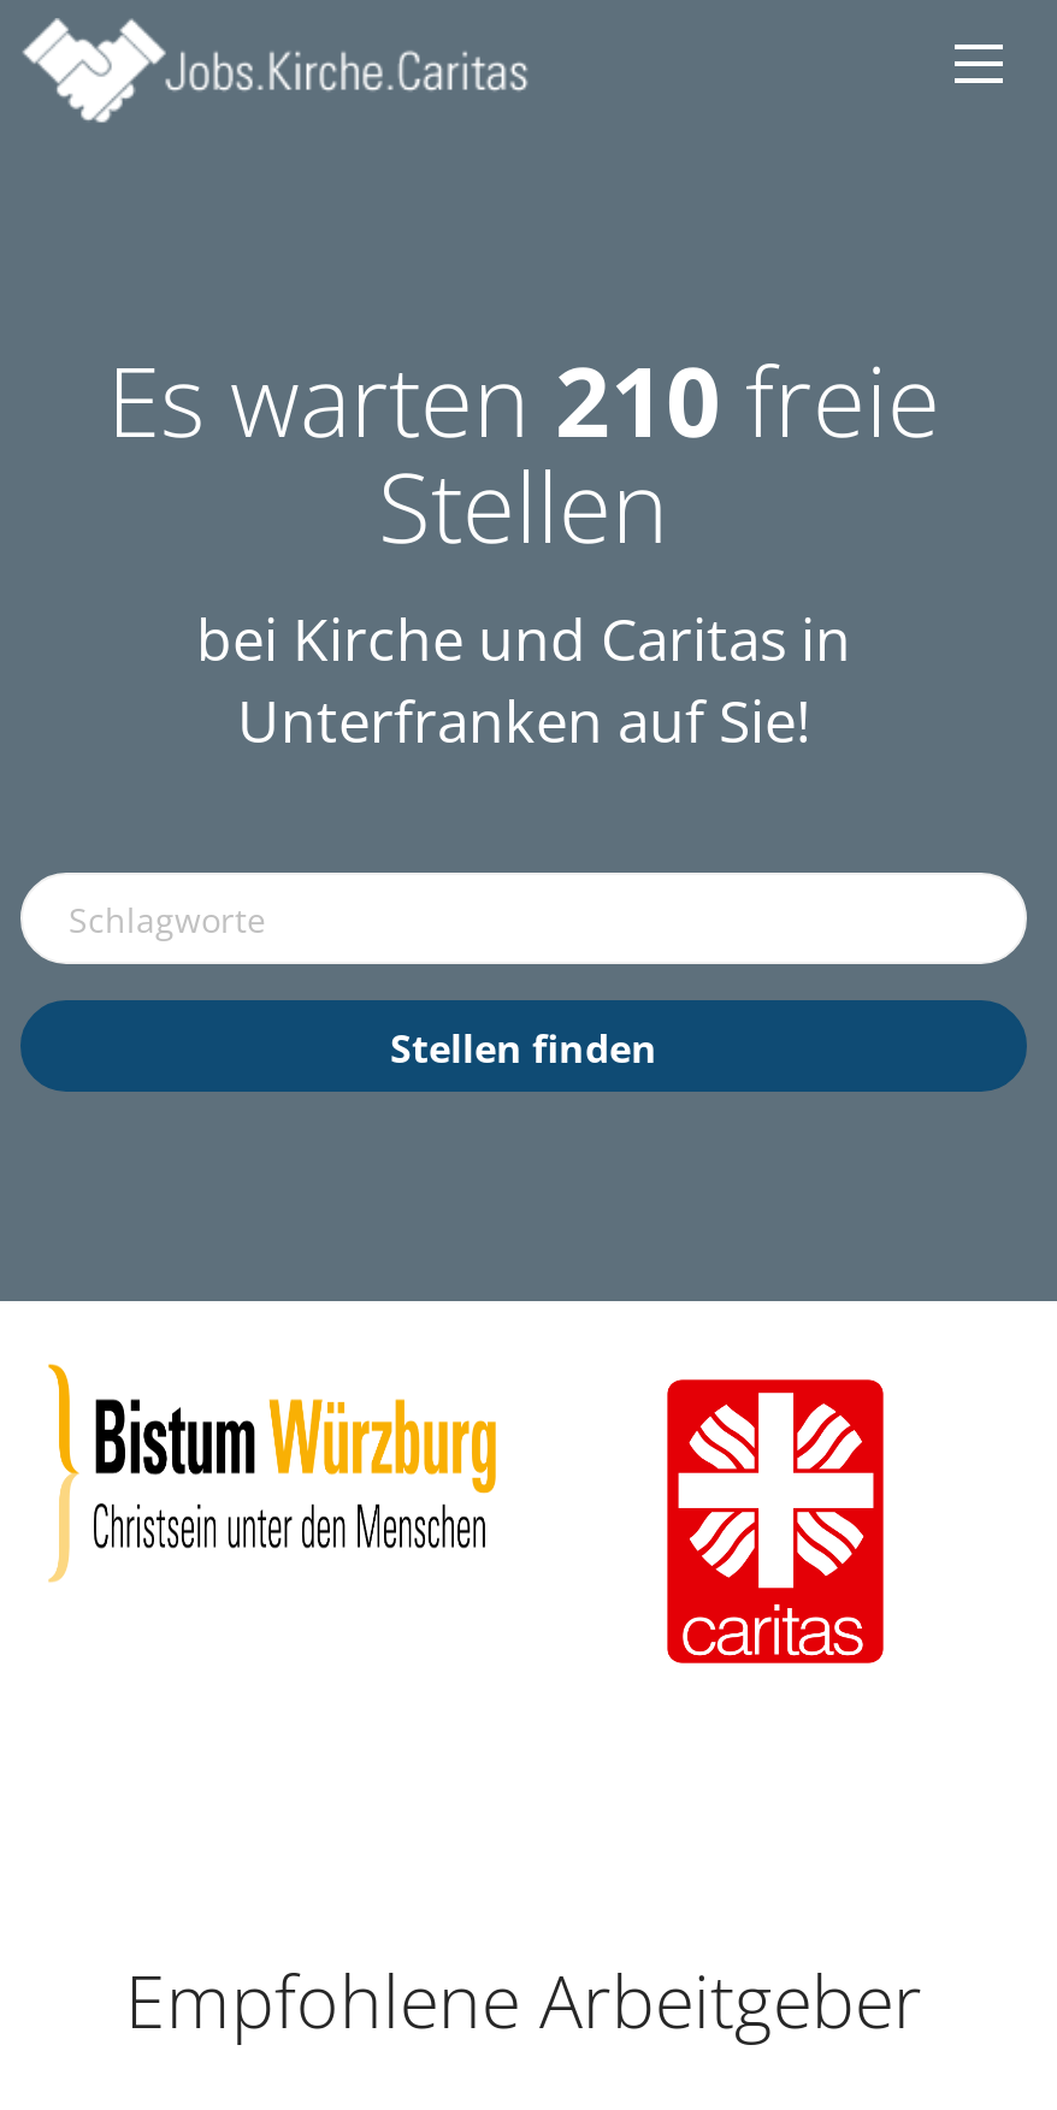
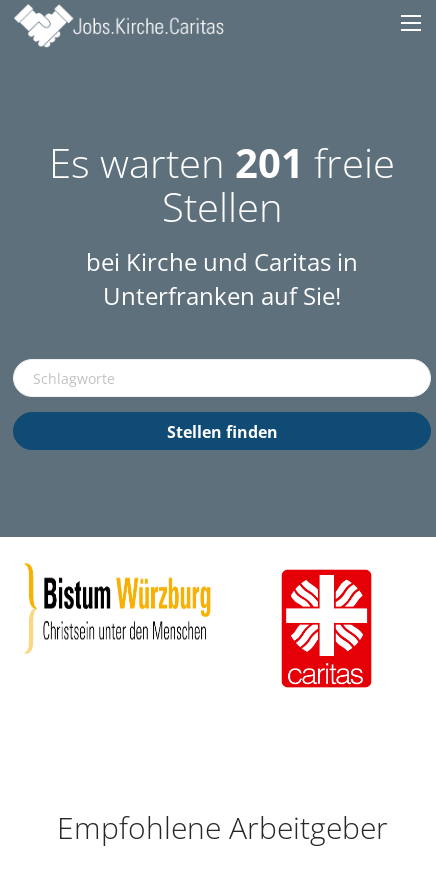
- Es warten 210 freie
+ Es warten 201 freie
